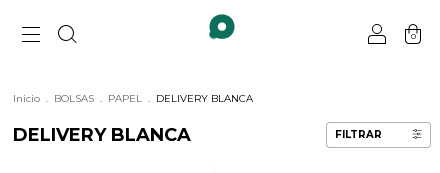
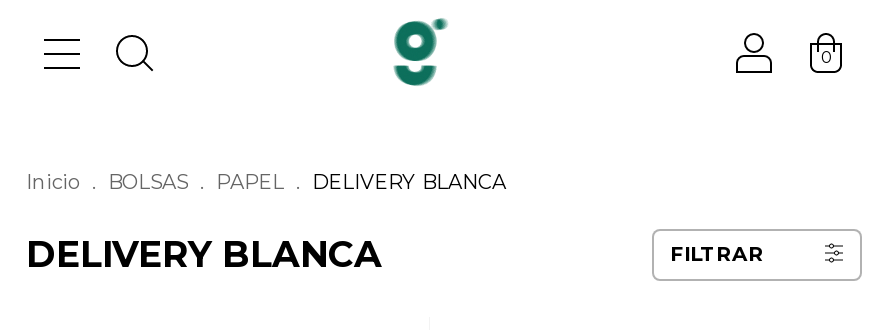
- [image]
+ [image]
